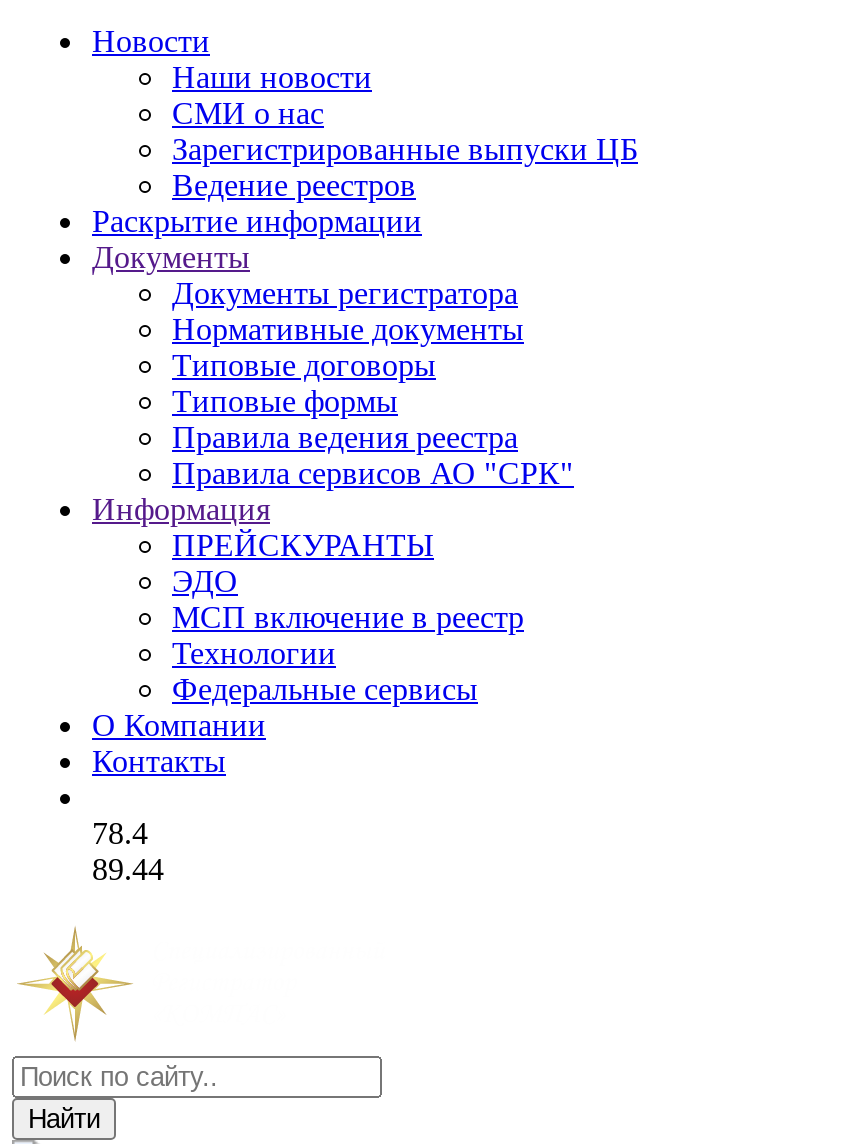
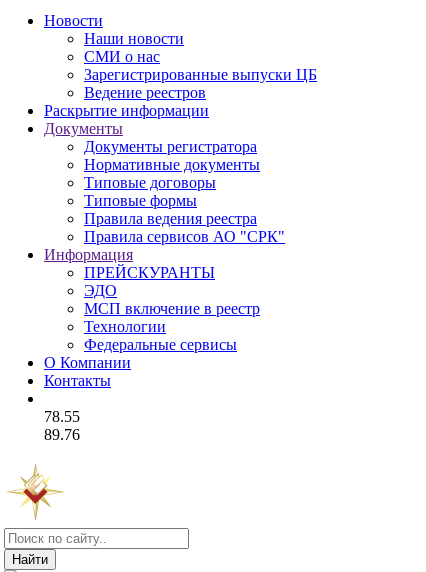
- 78.4
+ 78.55

- 89.44
+ 89.76
